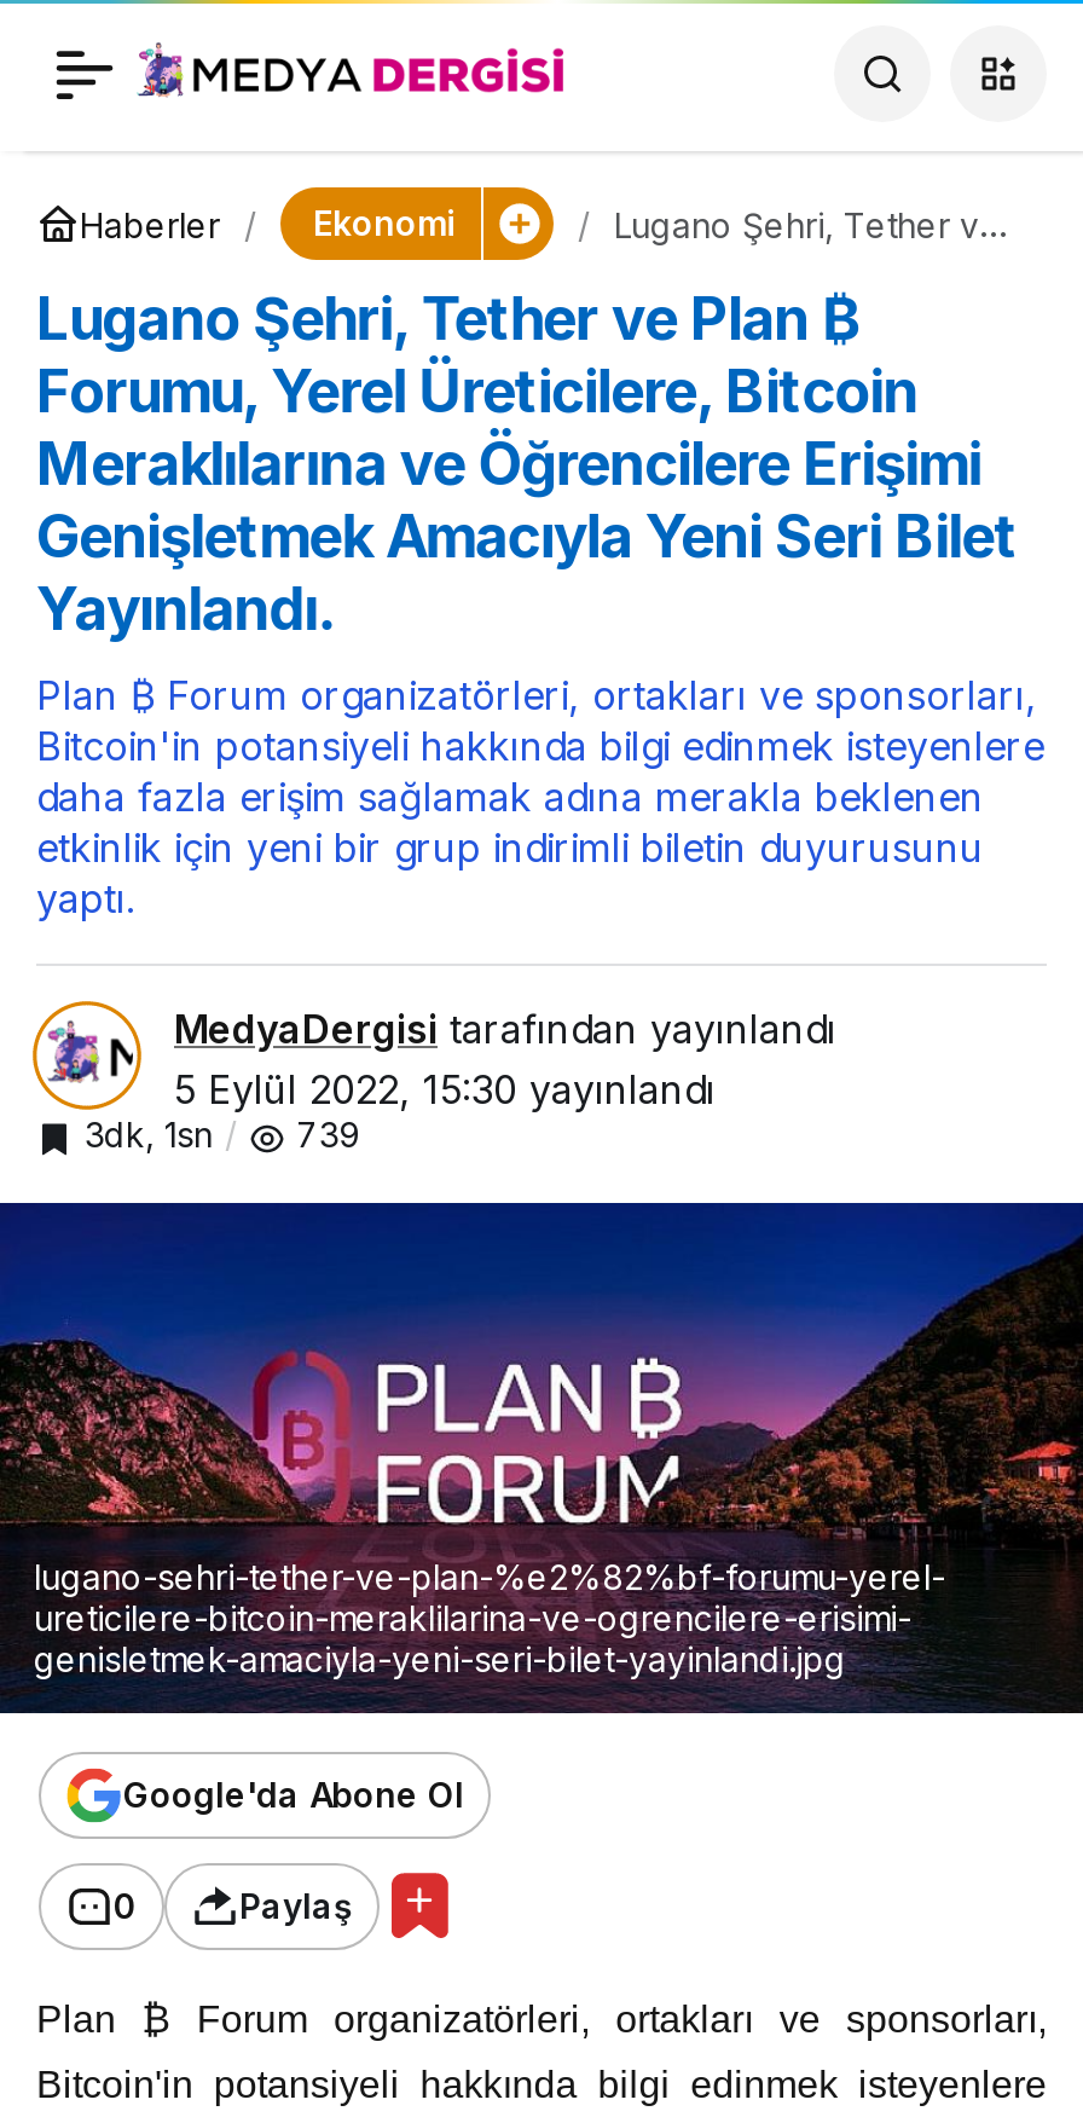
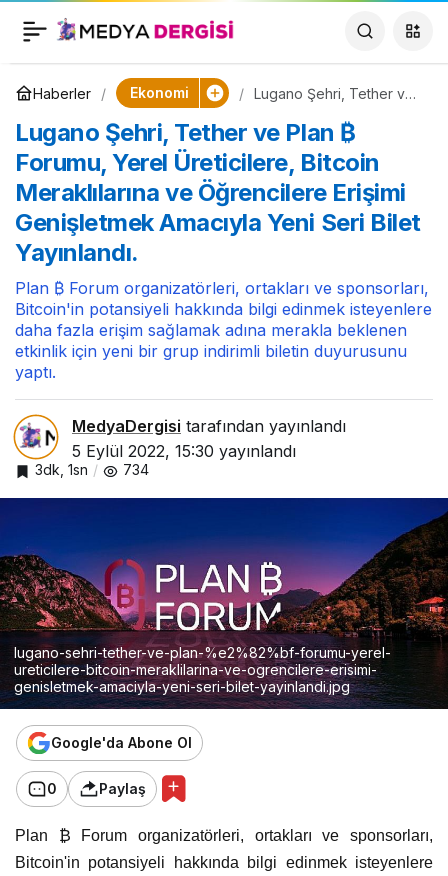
- 739
+ 734
